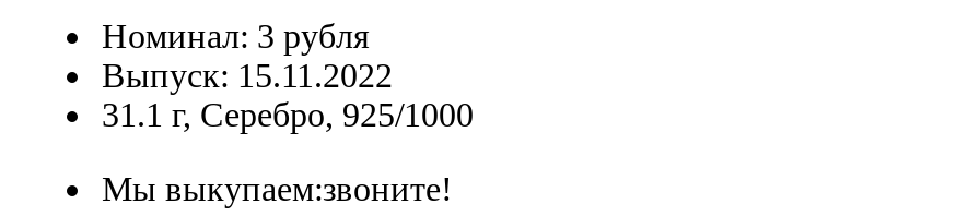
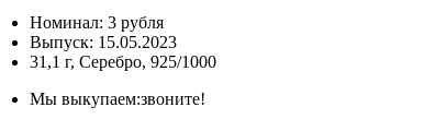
- Выпуск: 15.11.2022
+ Выпуск: 15.05.2023

- 31.1 г, Серебро, 925/1000
+ 31,1 г, Серебро, 925/1000
